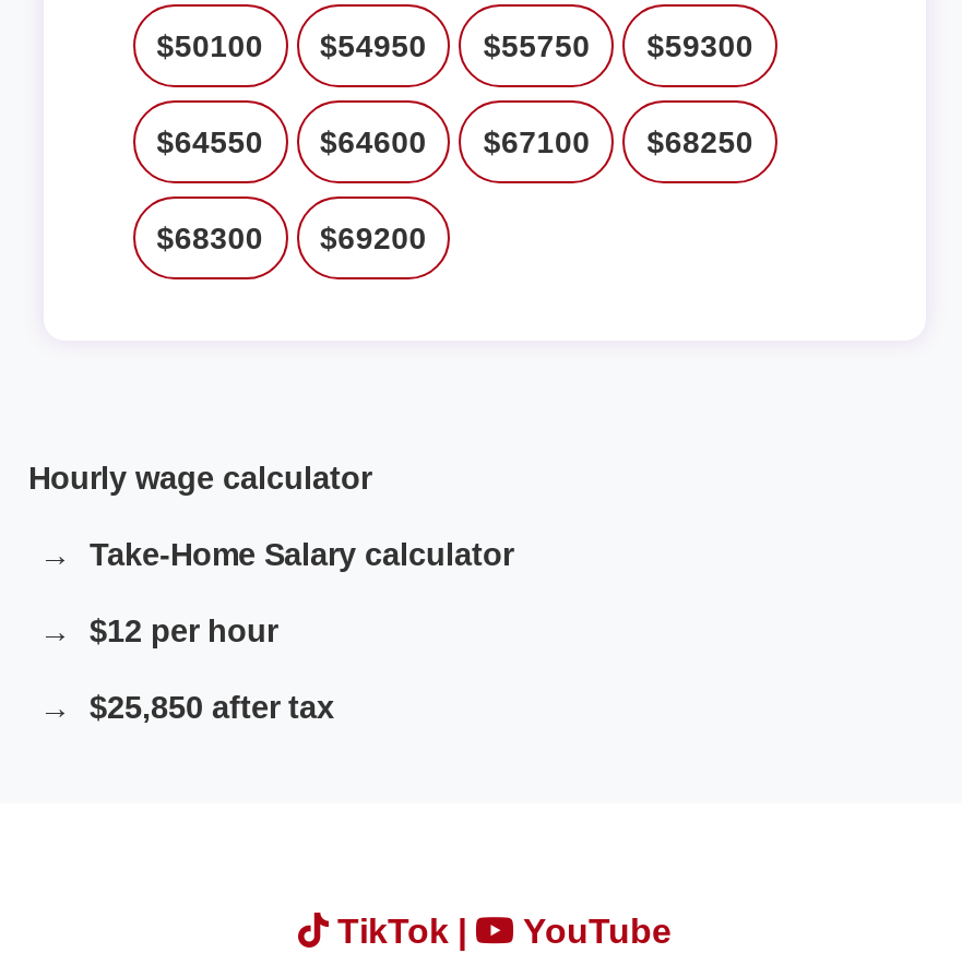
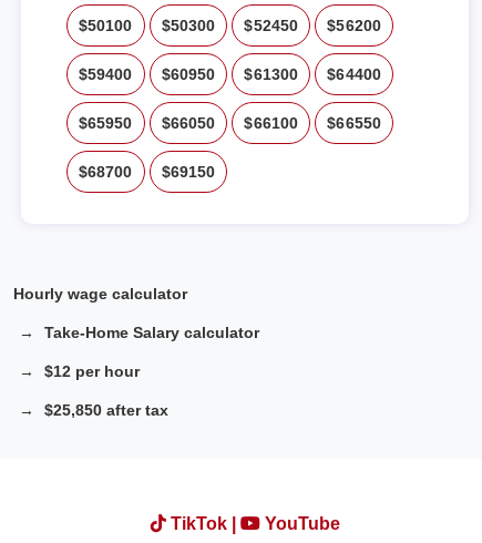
- $54950
- $55750
- $59300
- $64550
- $64600
- $67100
- $68250
- $68300
- $69200
+ $50300
+ $52450
+ $56200
+ $59400
+ $60950
+ $61300
+ $64400
+ $65950
+ $66050
+ $66100
+ $66550
+ $68700
+ $69150
